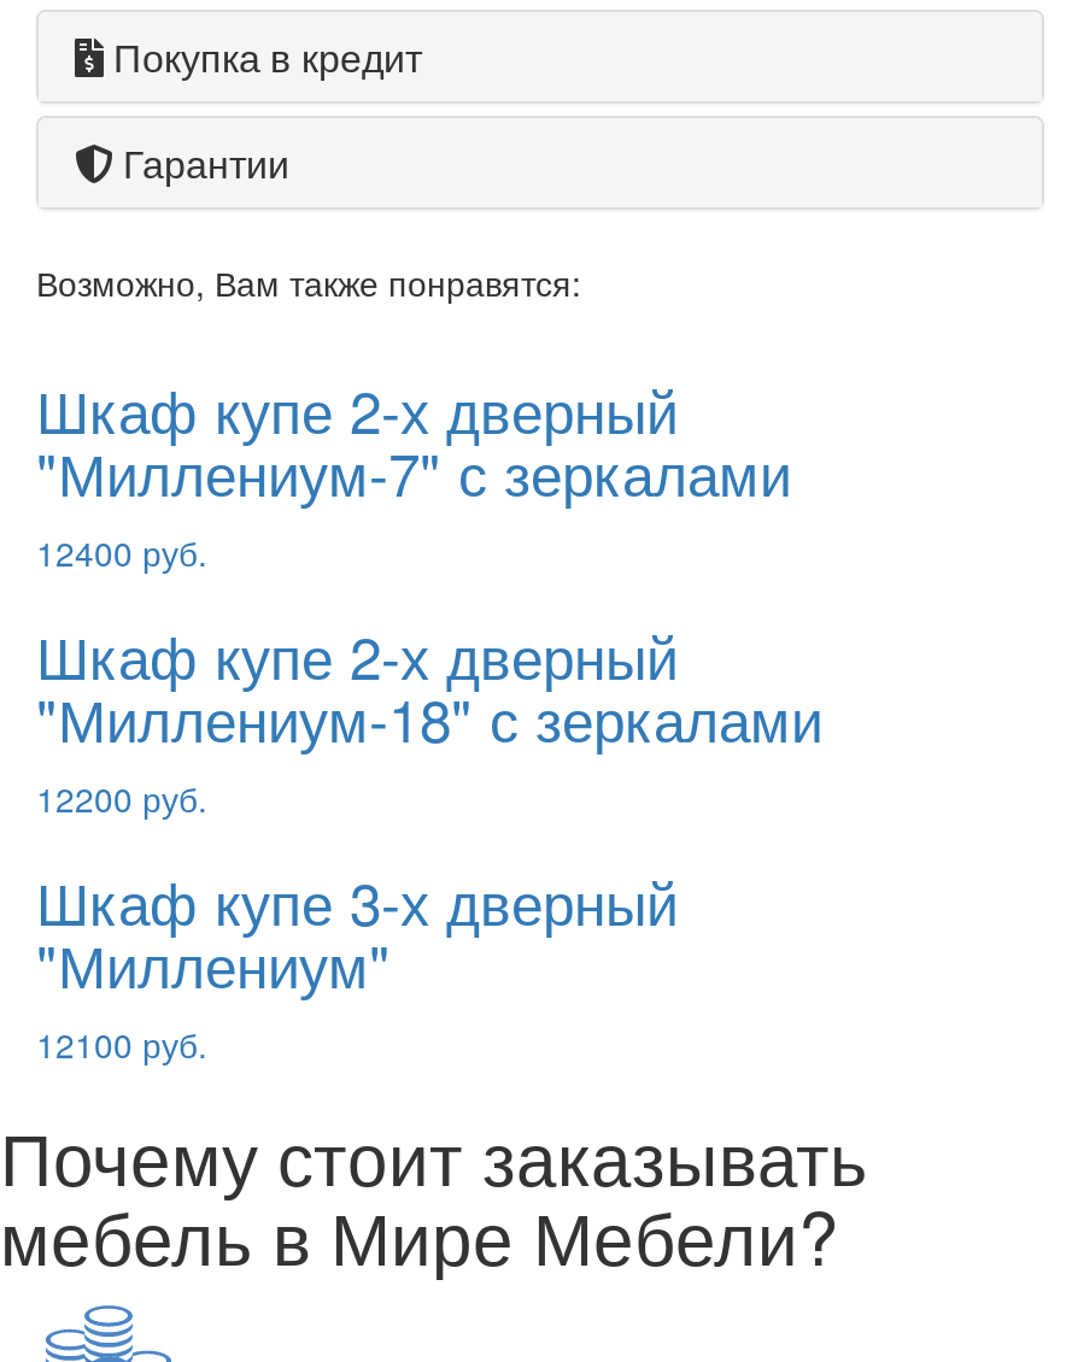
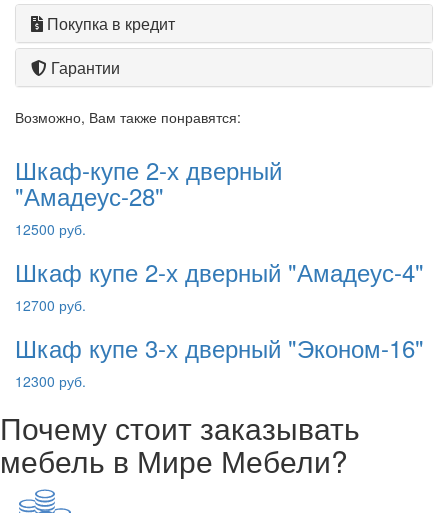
- Шкаф купе 2-х дверный
- "Миллениум-7" с зеркалами
- 12400 руб.
- Шкаф купе 2-х дверный
- "Миллениум-18" с зеркалами
- 12200 руб.
- Шкаф купе 3-х дверный
- "Миллениум"
- 12100 руб.
+ Шкаф-купе 2-х дверный
+ "Амадеус-28"
+ 12500 руб.
+ Шкаф купе 2-х дверный "Амадеус-4"
+ 12700 руб.
+ Шкаф купе 3-х дверный "Эконом-16"
+ 12300 руб.
